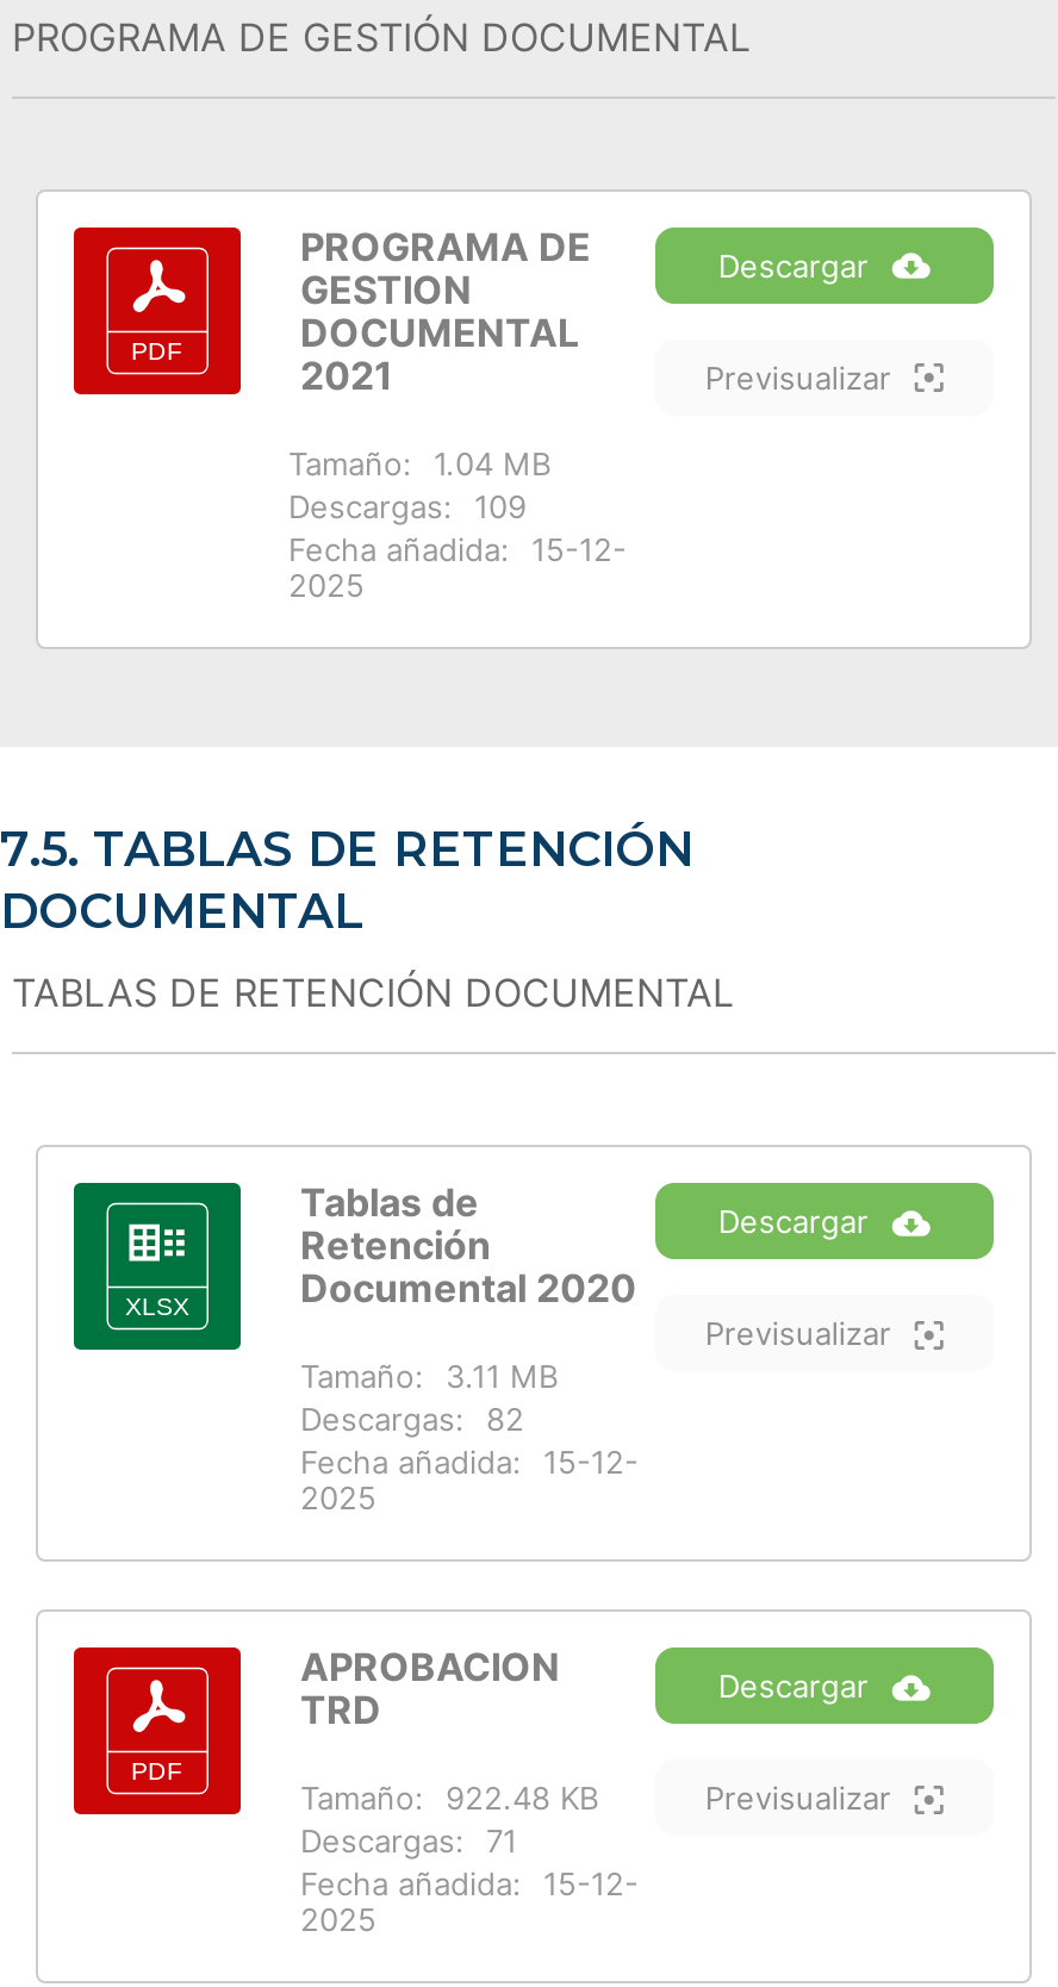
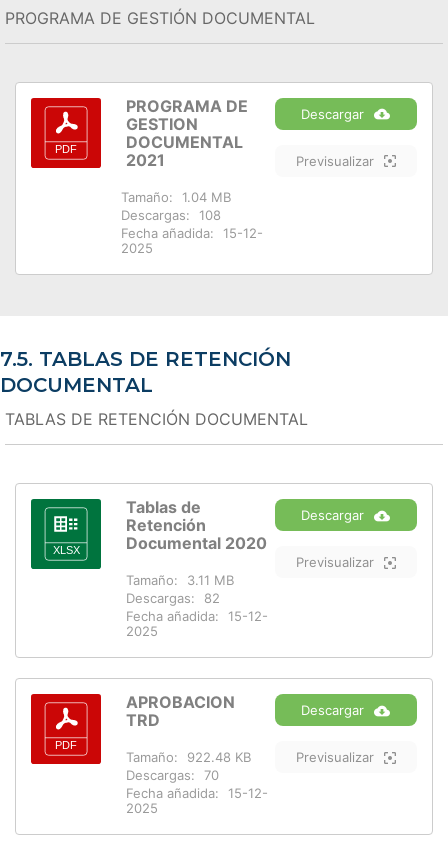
- Descargas: 109
+ Descargas: 108

- Descargas: 71
+ Descargas: 70
